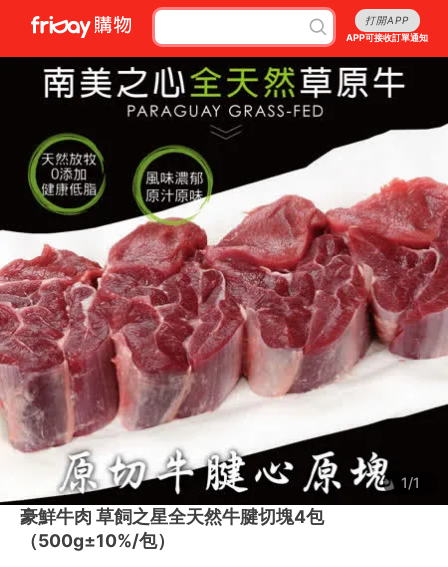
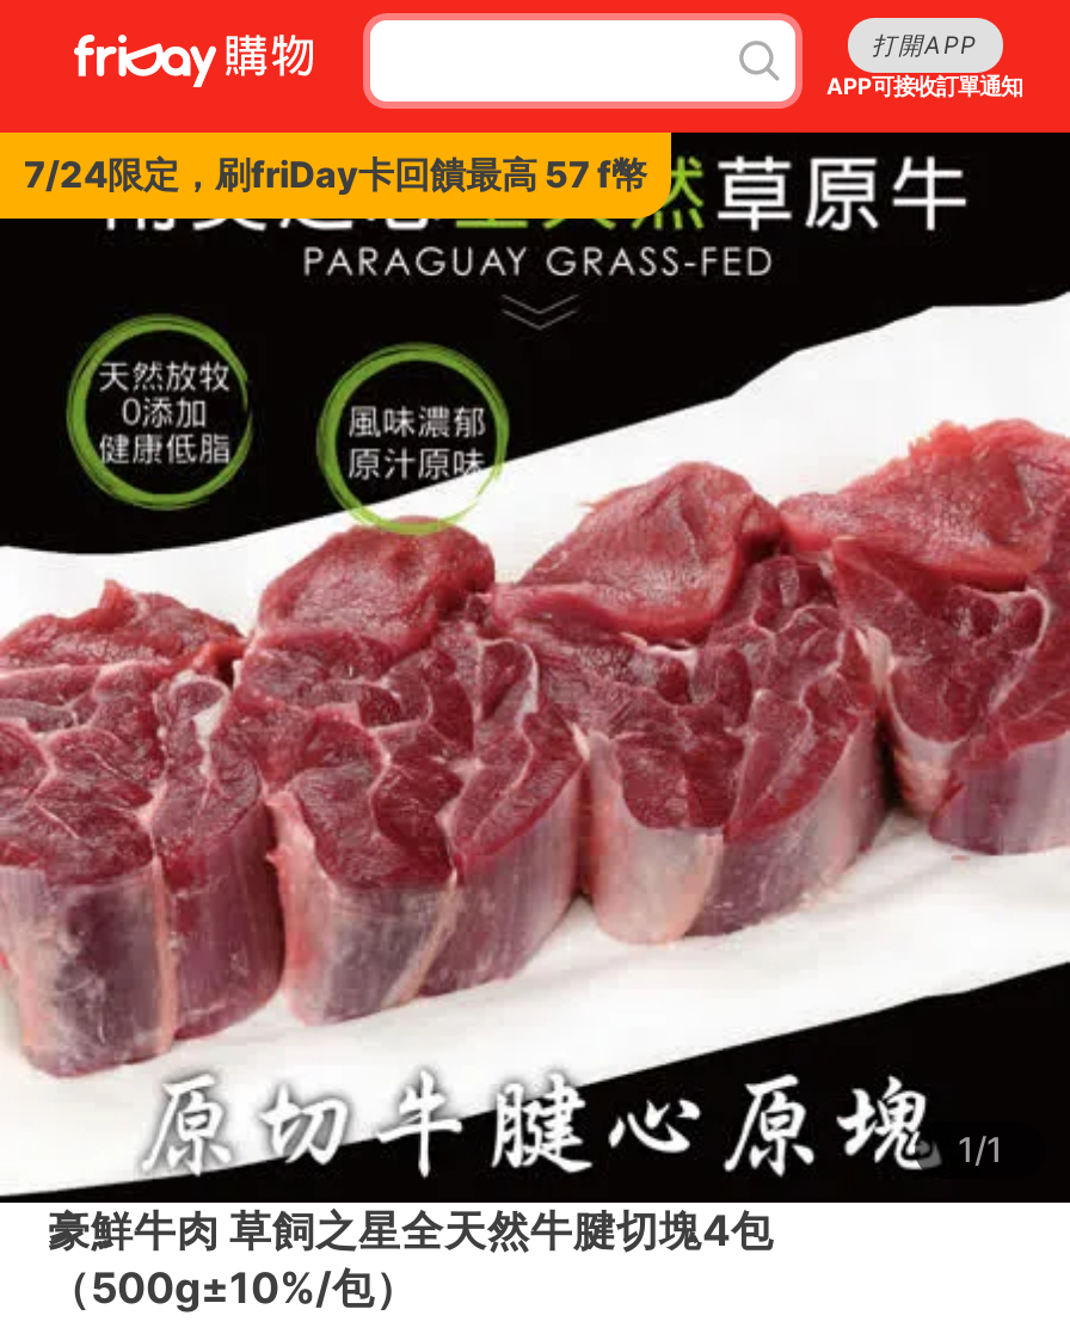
+ 7/24限定，刷friDay卡回饋最高 57 f幣
